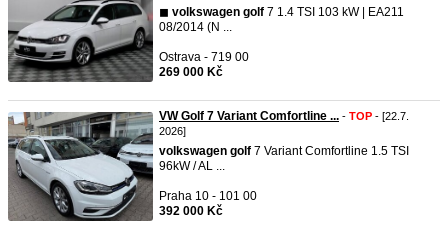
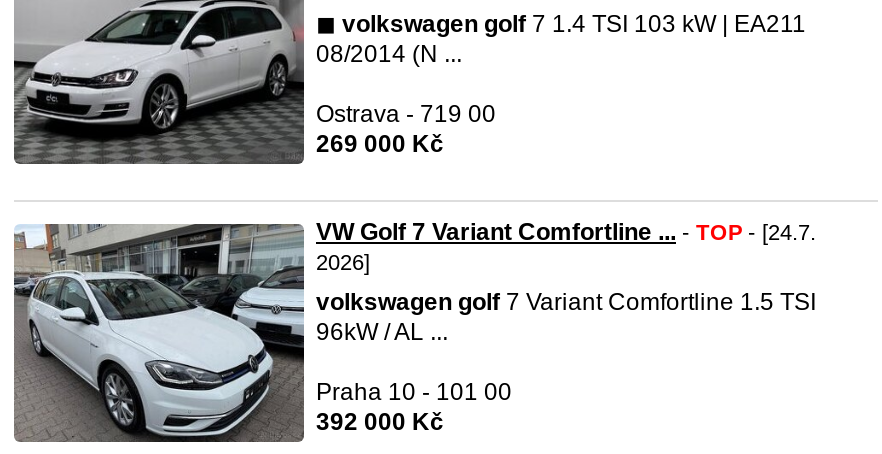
- VW Golf 7 Variant Comfortline ... - TOP - [22.7.
+ VW Golf 7 Variant Comfortline ... - TOP - [24.7.
